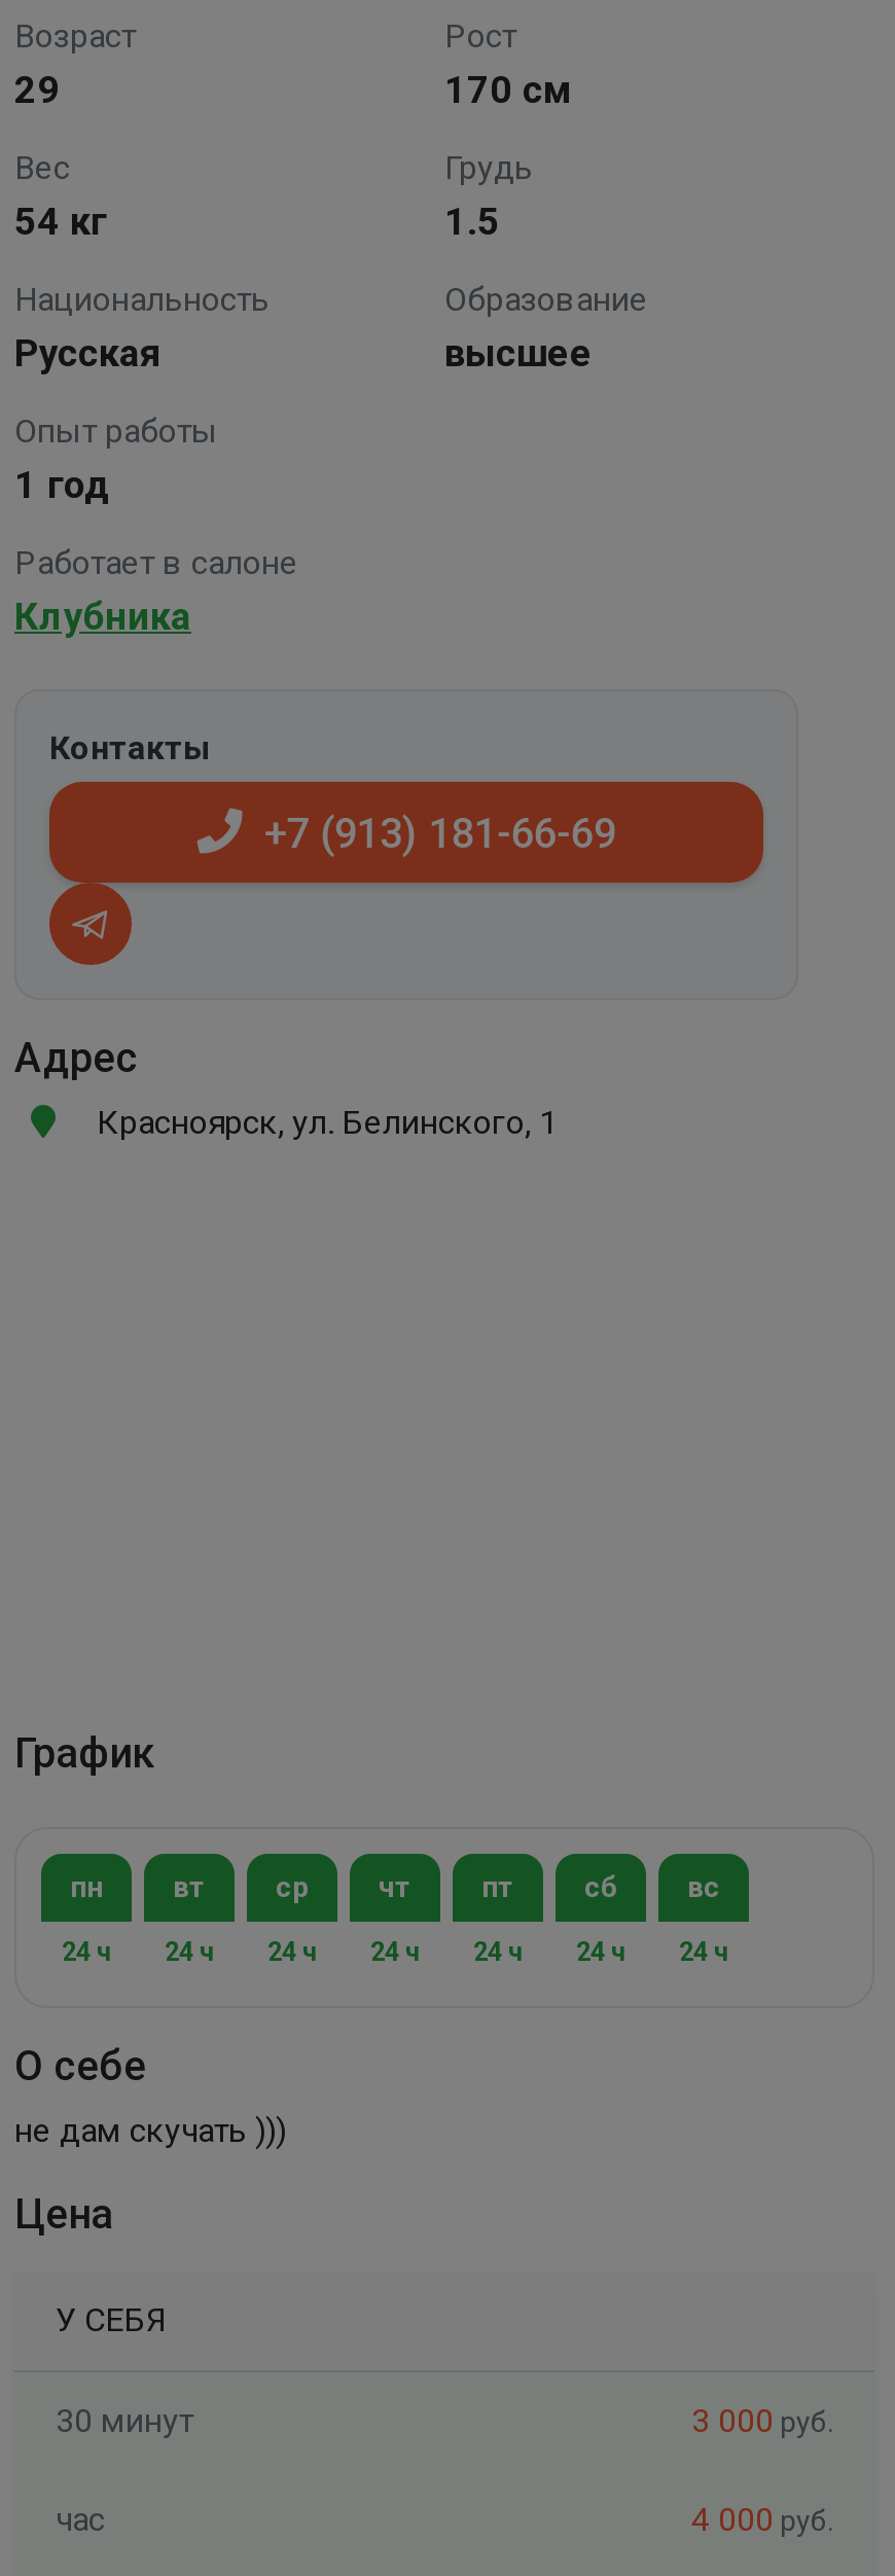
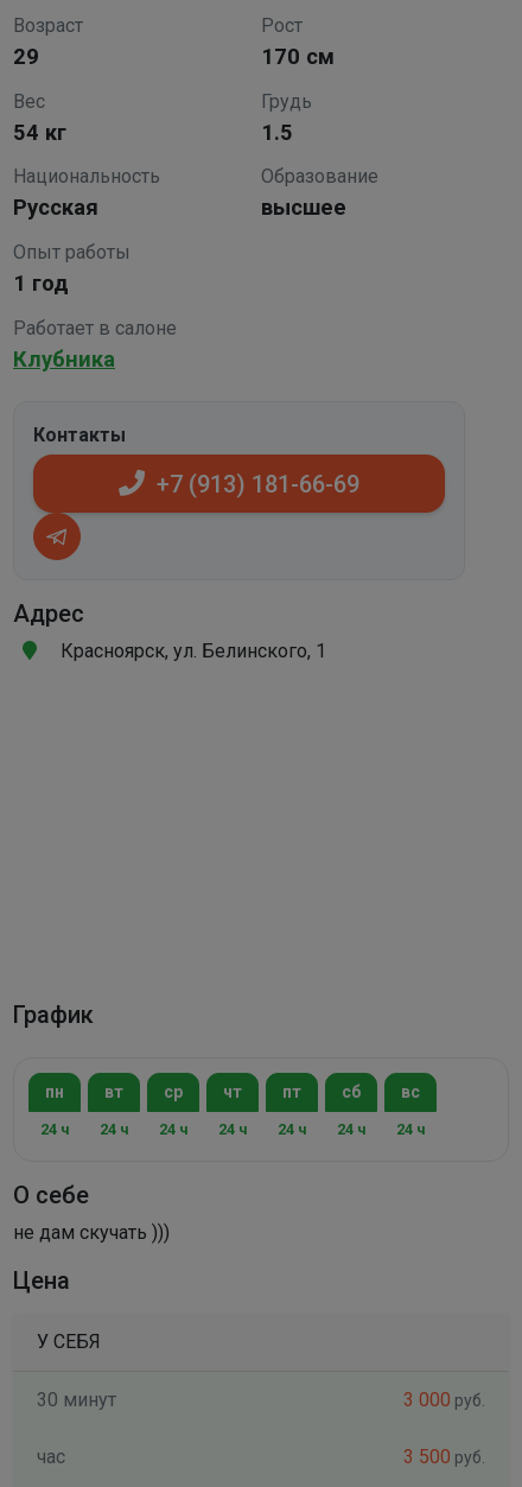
- 4 000 руб.
+ 3 500 руб.
